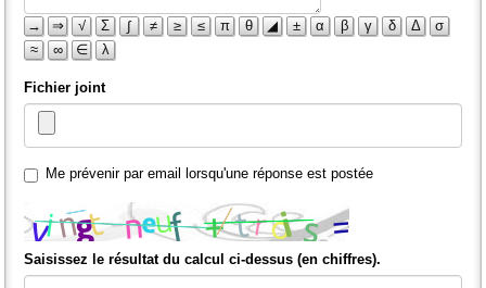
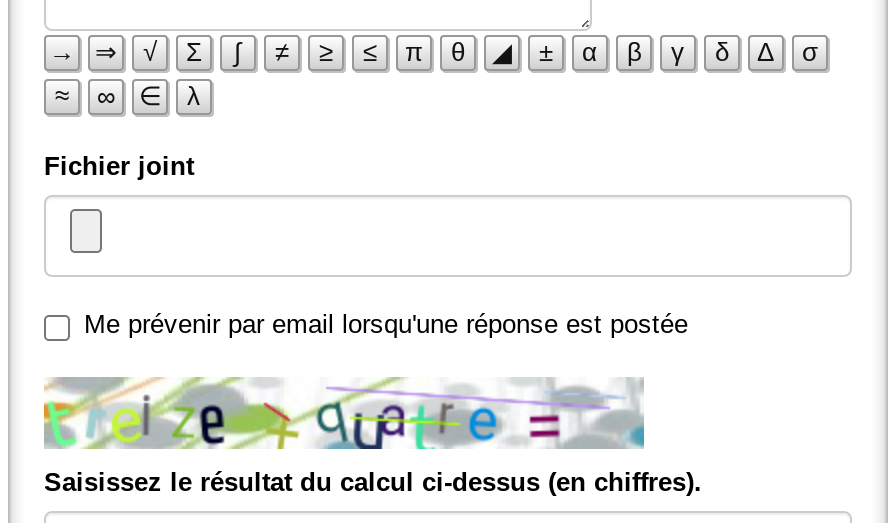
- [image]
+ [image]
